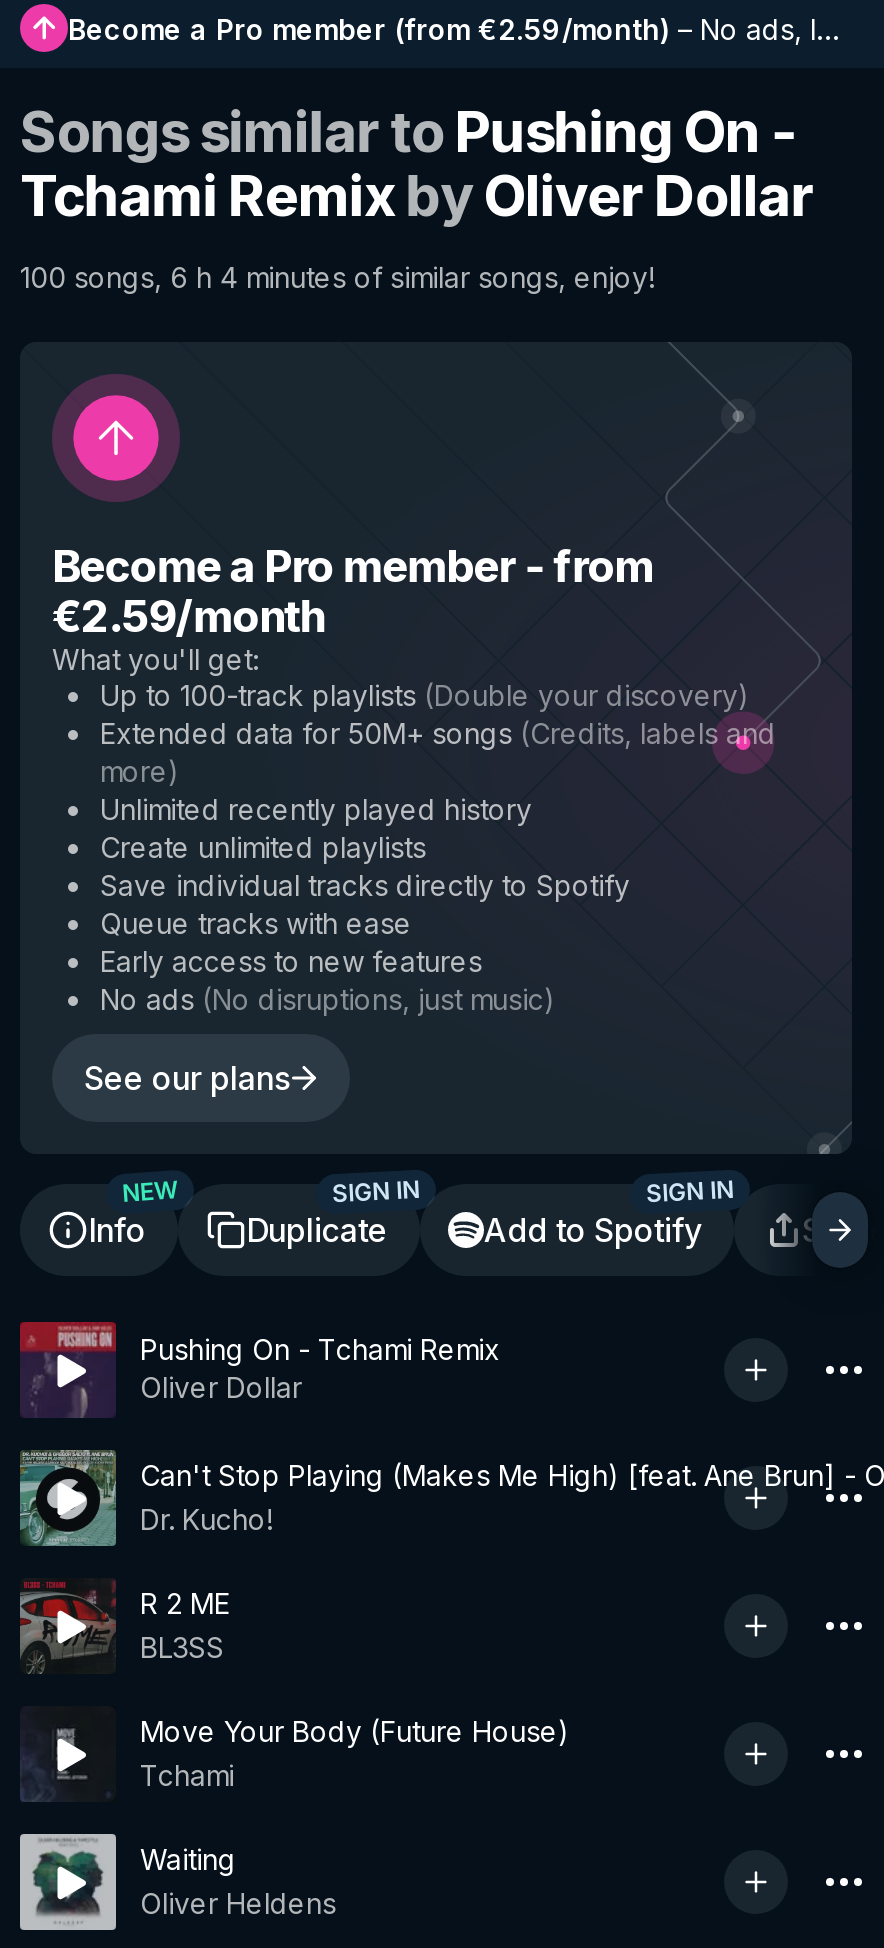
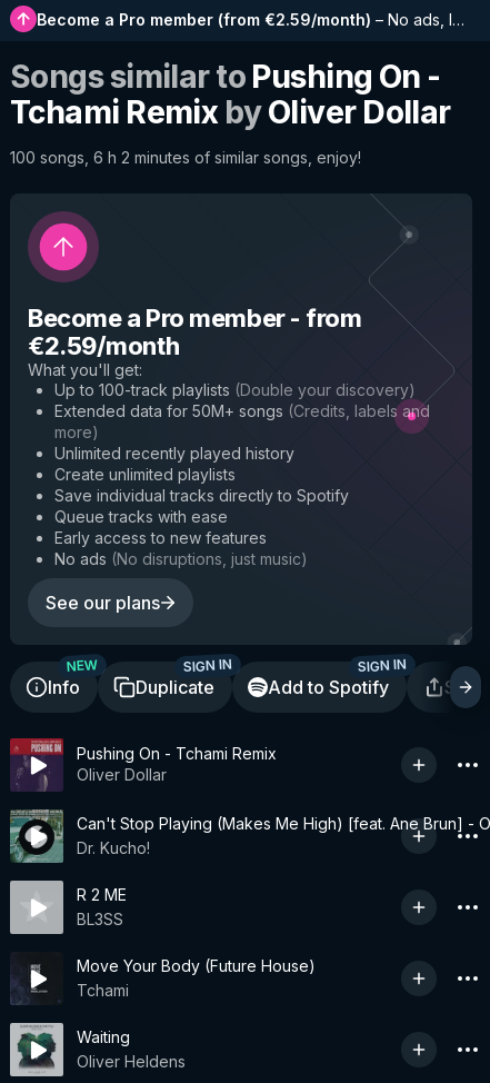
- 100 songs, 6 h 4 minutes of similar songs, enjoy!
+ 100 songs, 6 h 2 minutes of similar songs, enjoy!

- [image]
+ [image]
